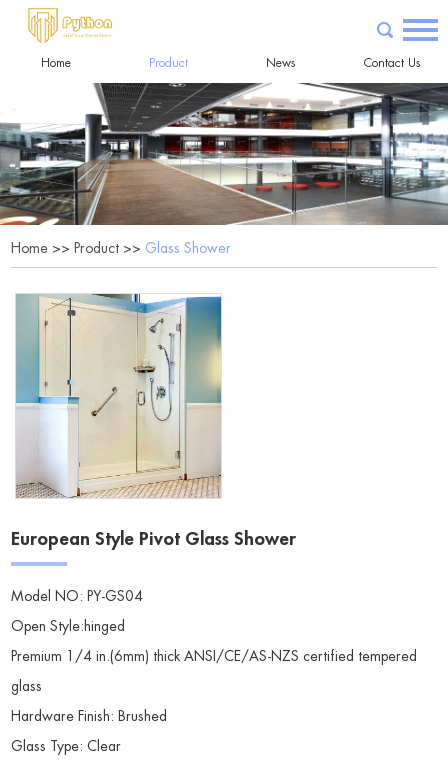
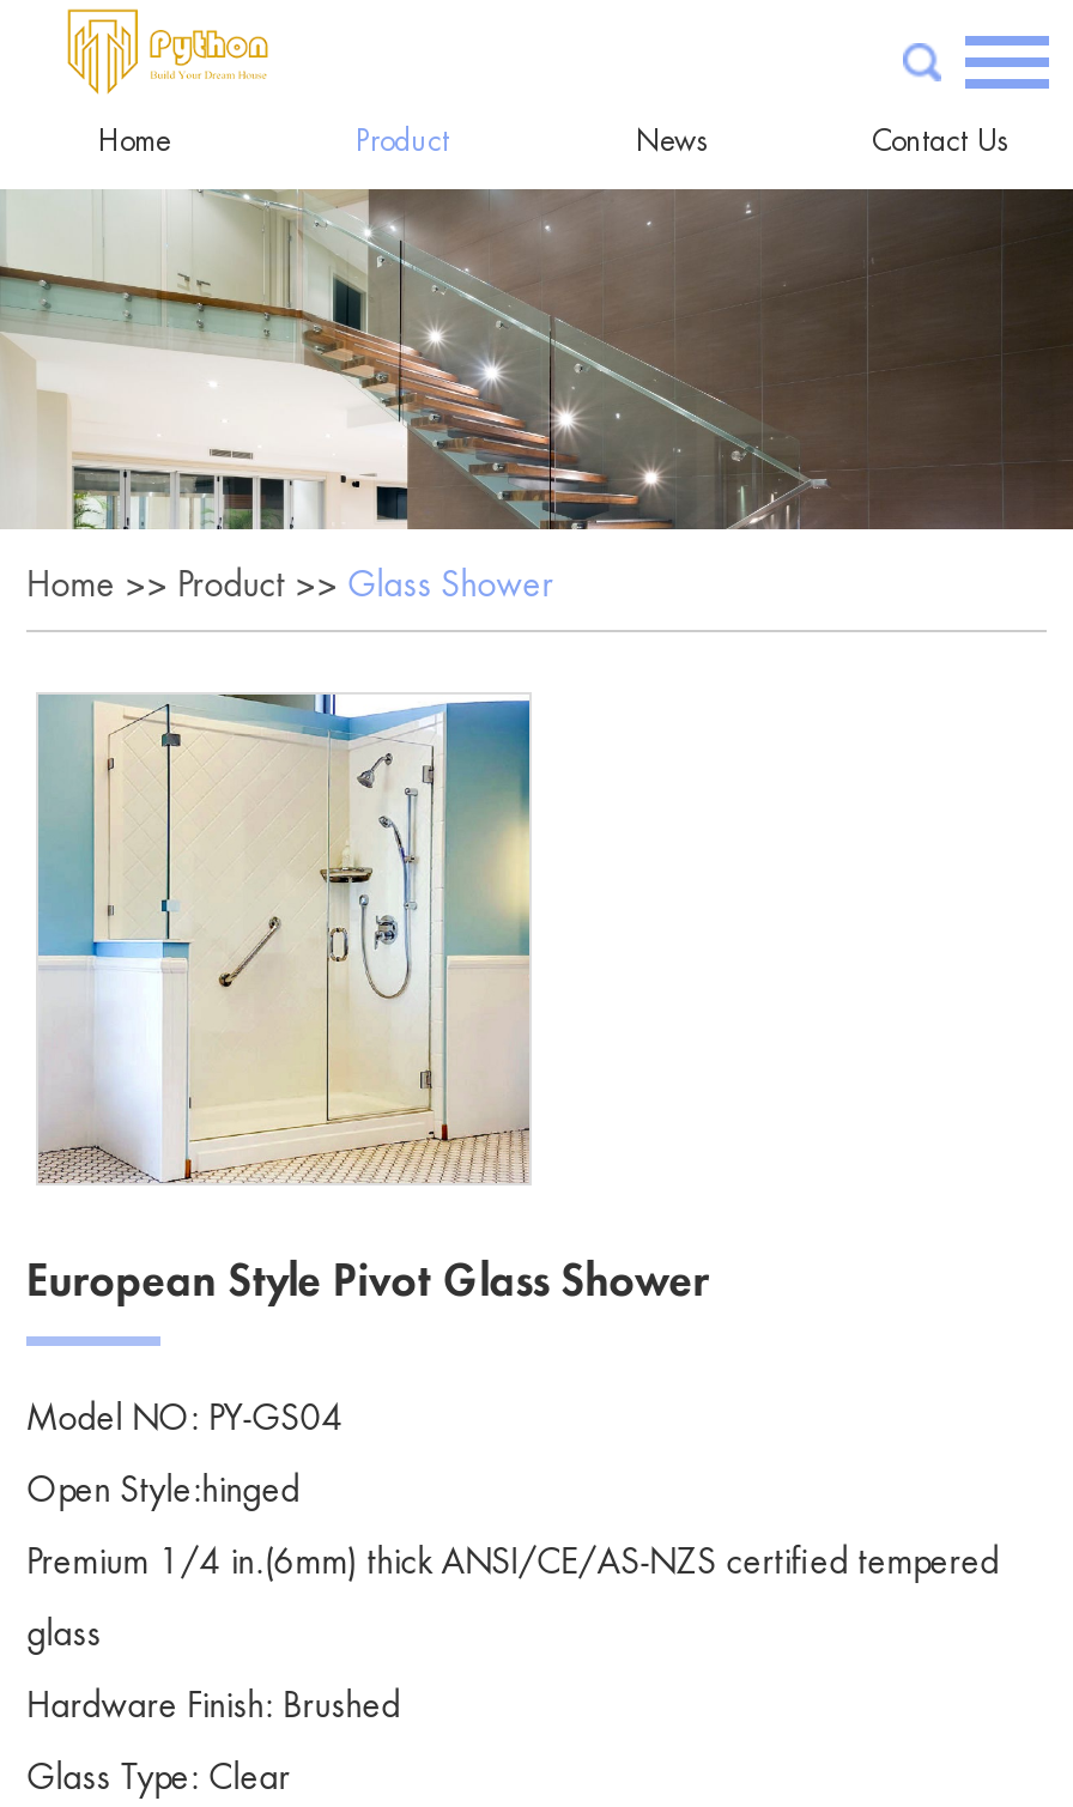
- [image]
+ [image]
